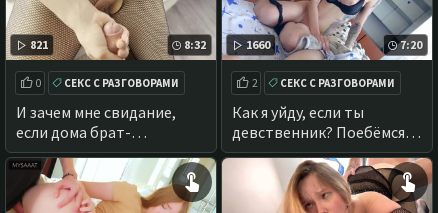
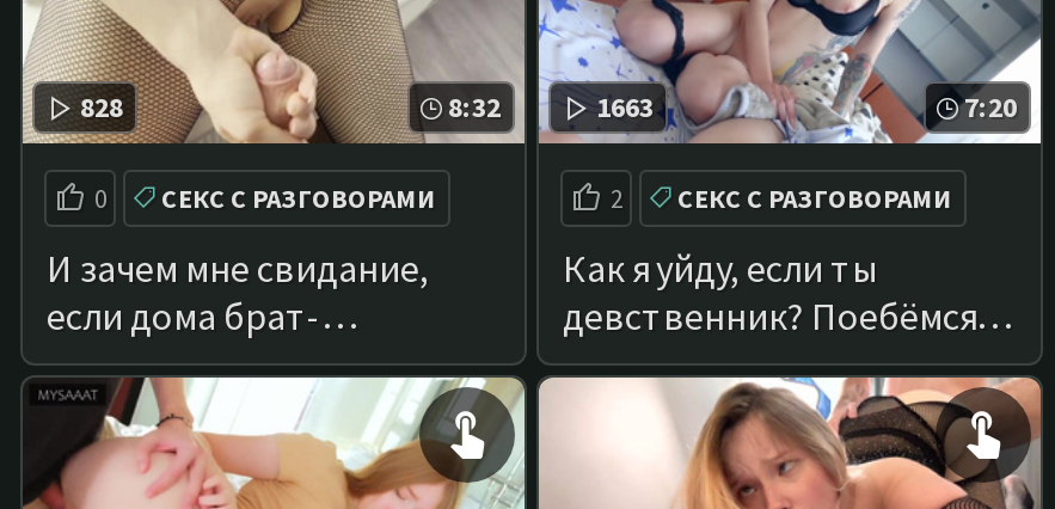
- 821
+ 828

- 1660
+ 1663
